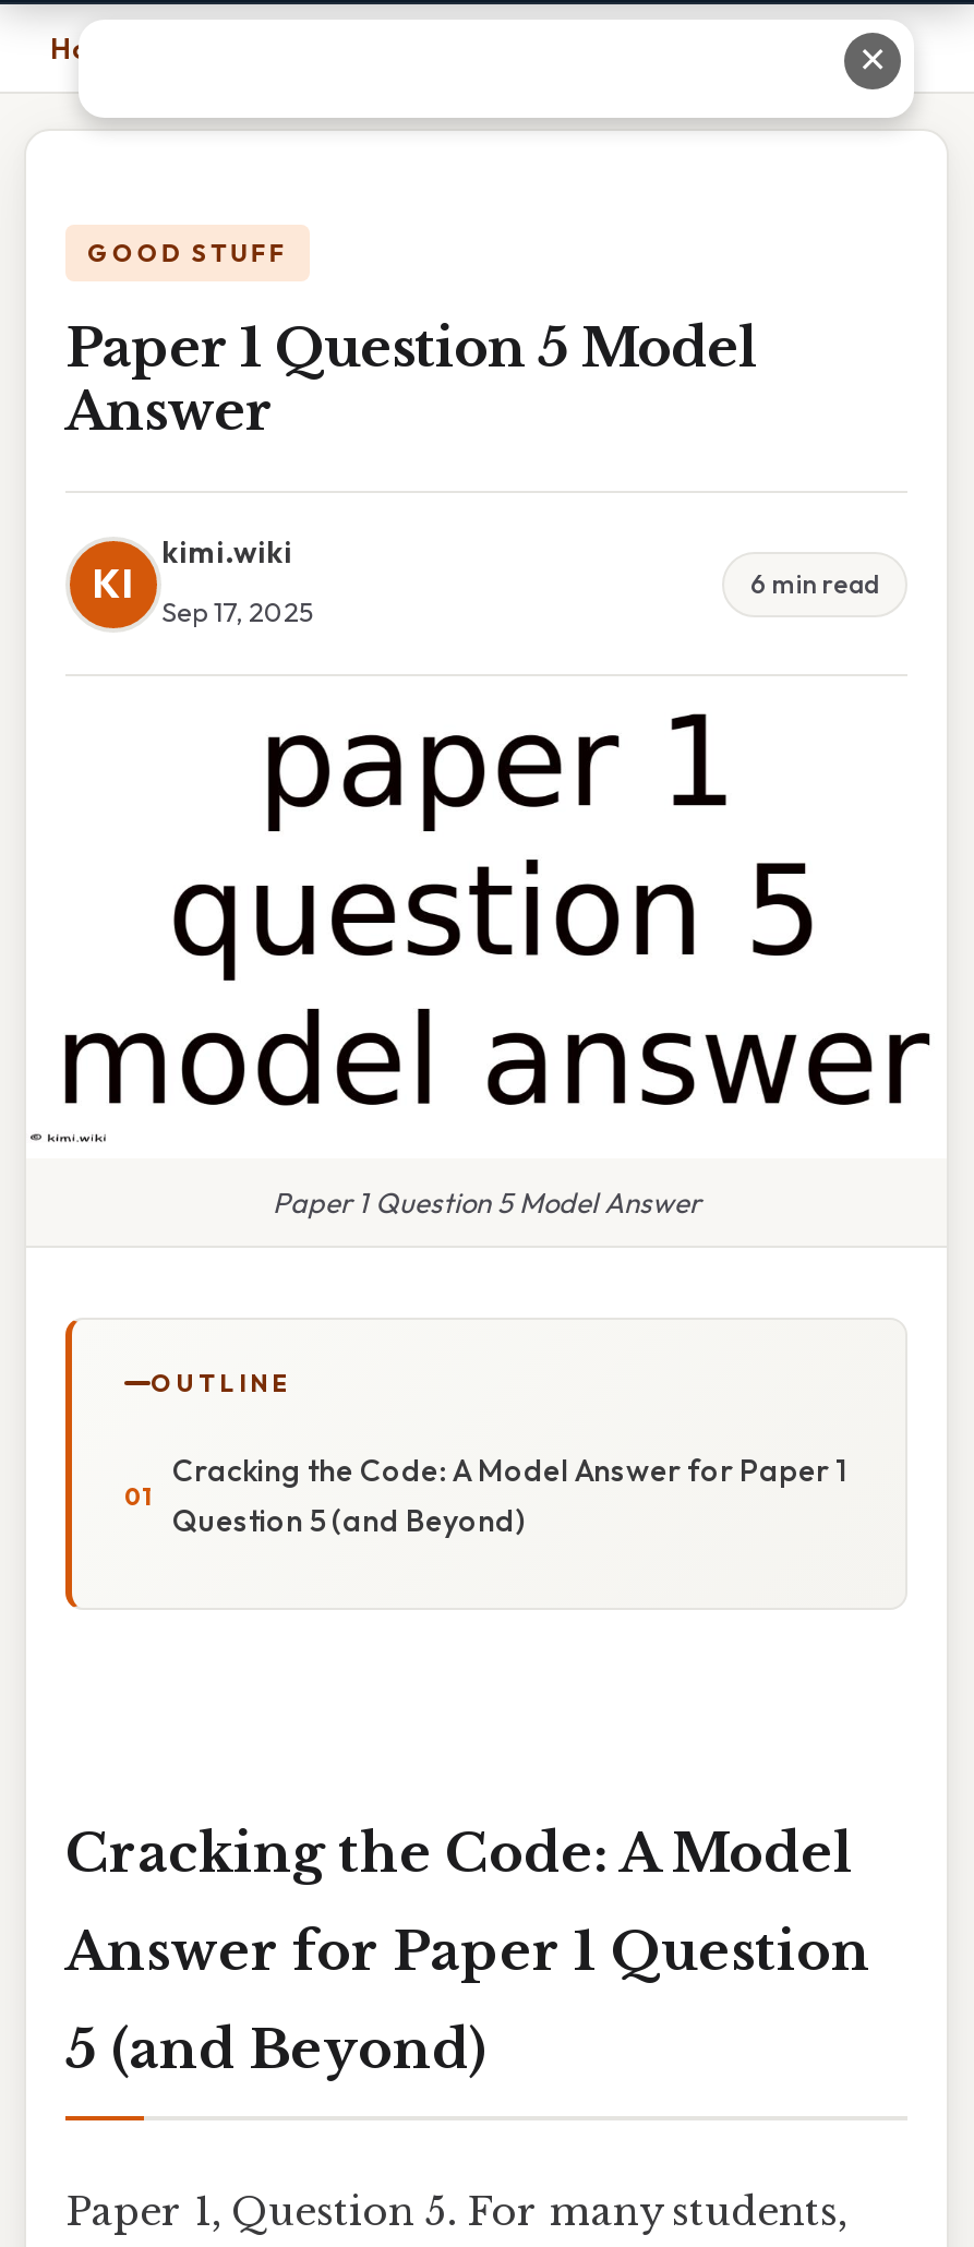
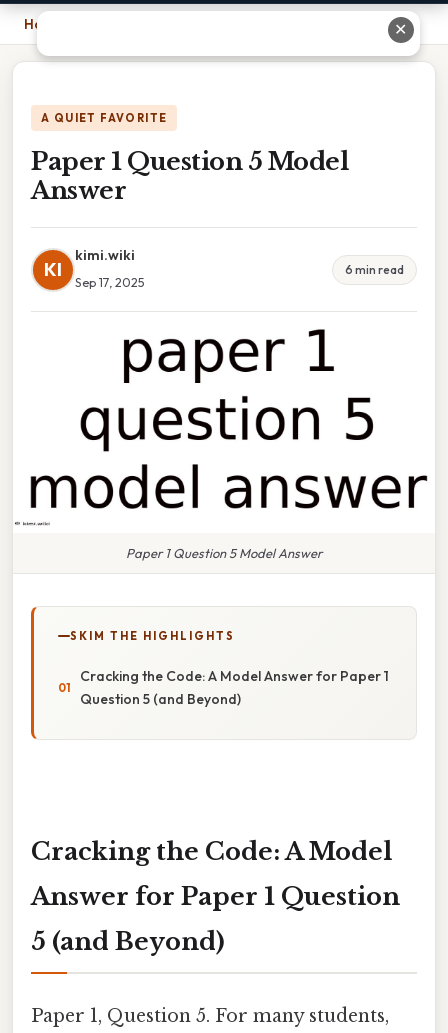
- GOOD STUFF
+ A QUIET FAVORITE

- OUTLINE
+ SKIM THE HIGHLIGHTS
